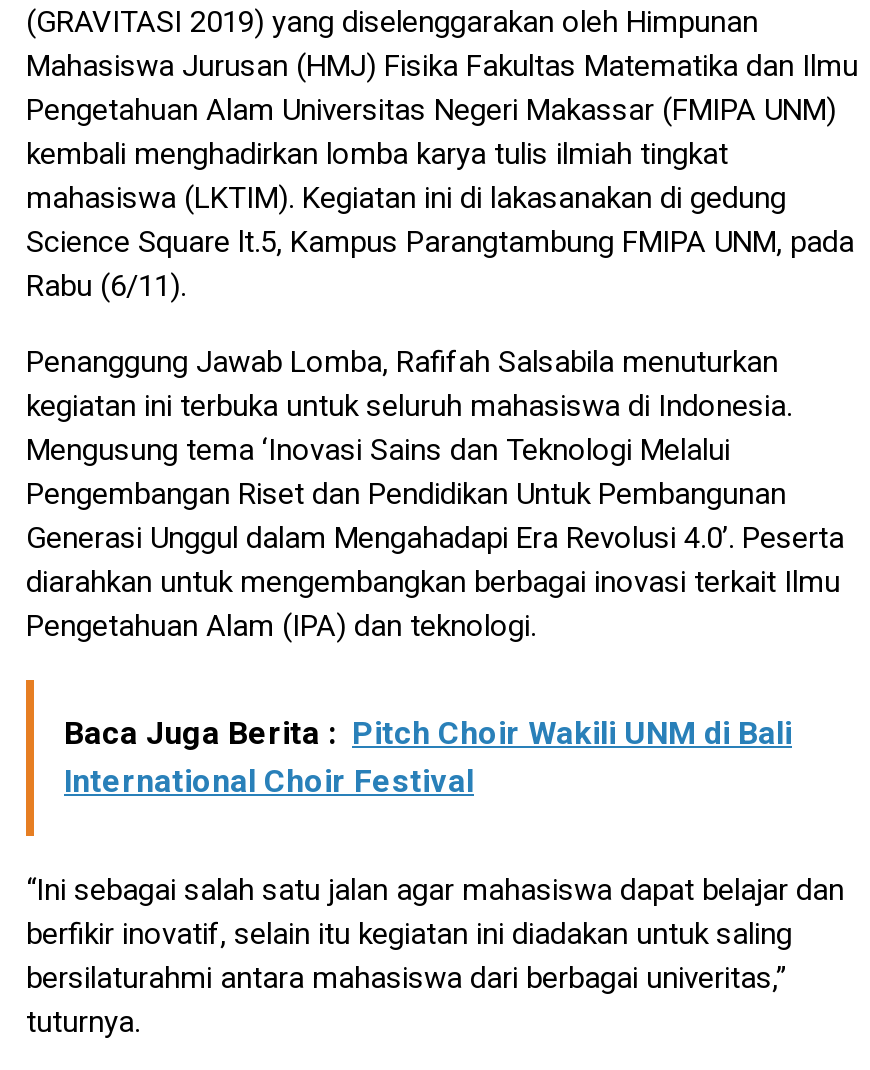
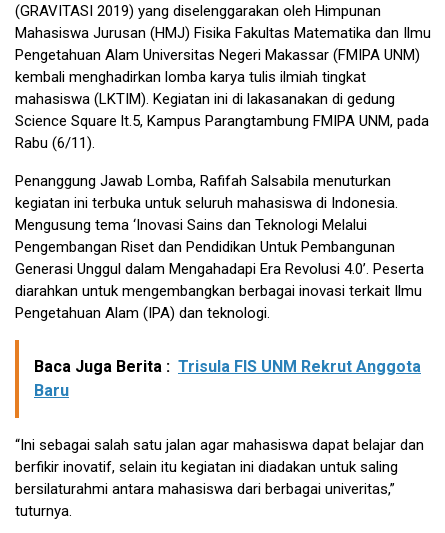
- Baca Juga Berita : Pitch Choir Wakili UNM di Bali
- International Choir Festival
+ Baca Juga Berita : Trisula FIS UNM Rekrut Anggota
+ Baru
